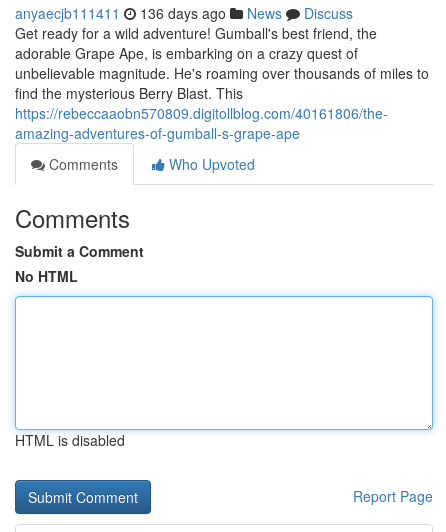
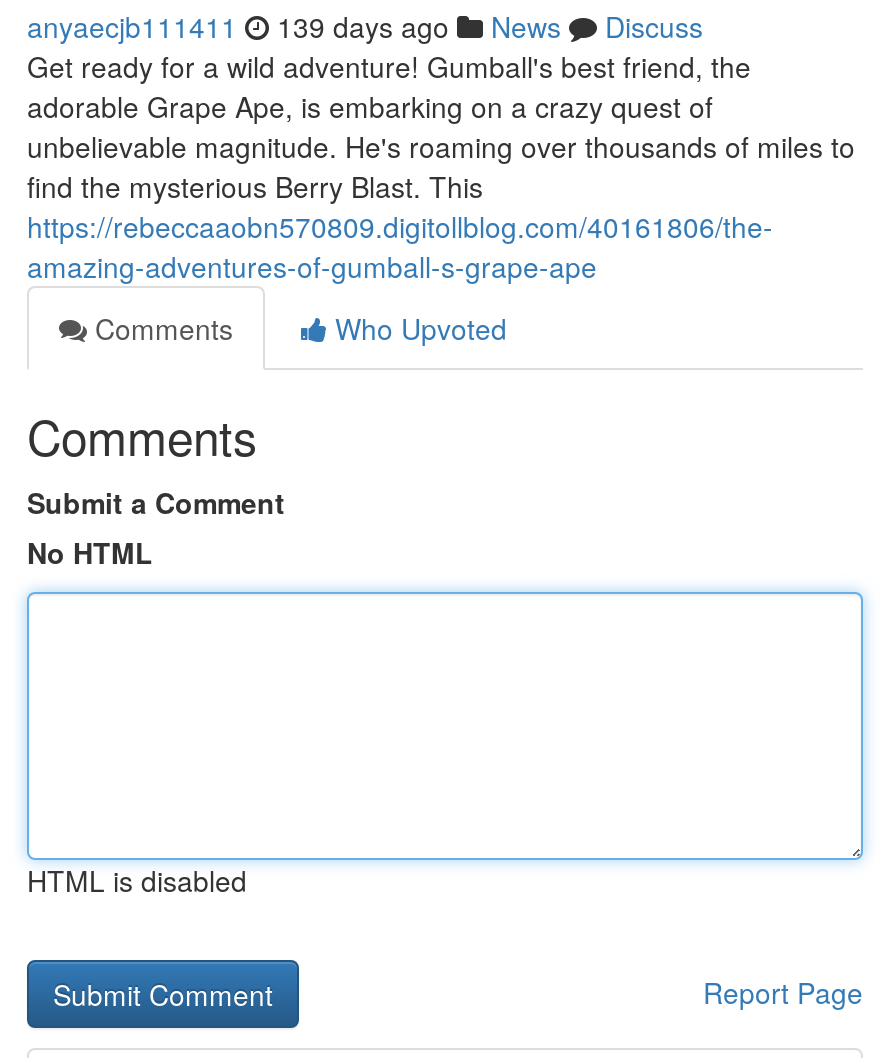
- anyaecjb111411 136 days ago News Discuss
+ anyaecjb111411 139 days ago News Discuss
